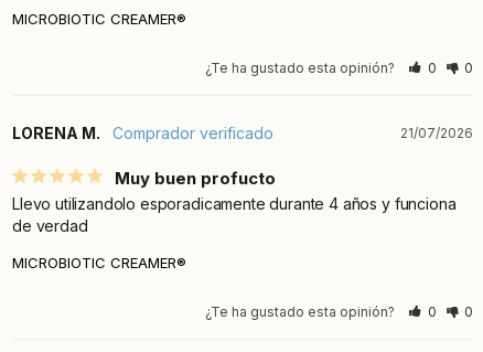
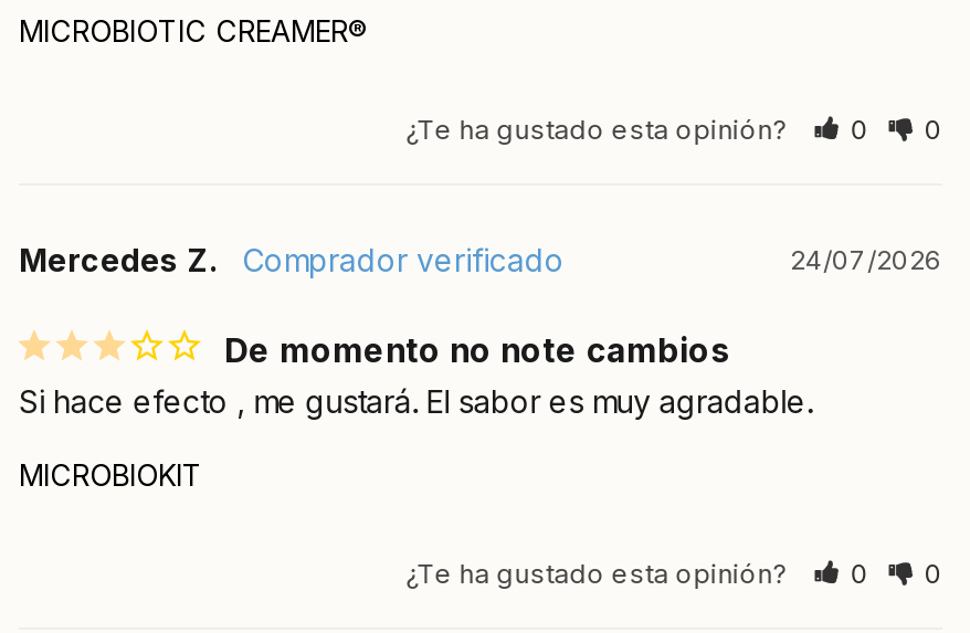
- 21/07/2026
- LORENA M.
+ 24/07/2026
+ Mercedes Z.

- Muy buen profucto
- Llevo utilizandolo esporadicamente durante 4 años y funciona
- de verdad
+ De momento no note cambios
+ Si hace efecto , me gustará. El sabor es muy agradable.

- MICROBIOTIC CREAMER®
+ MICROBIOKIT
